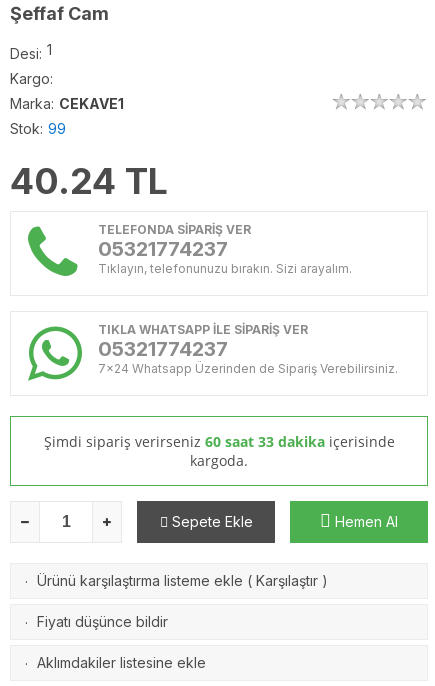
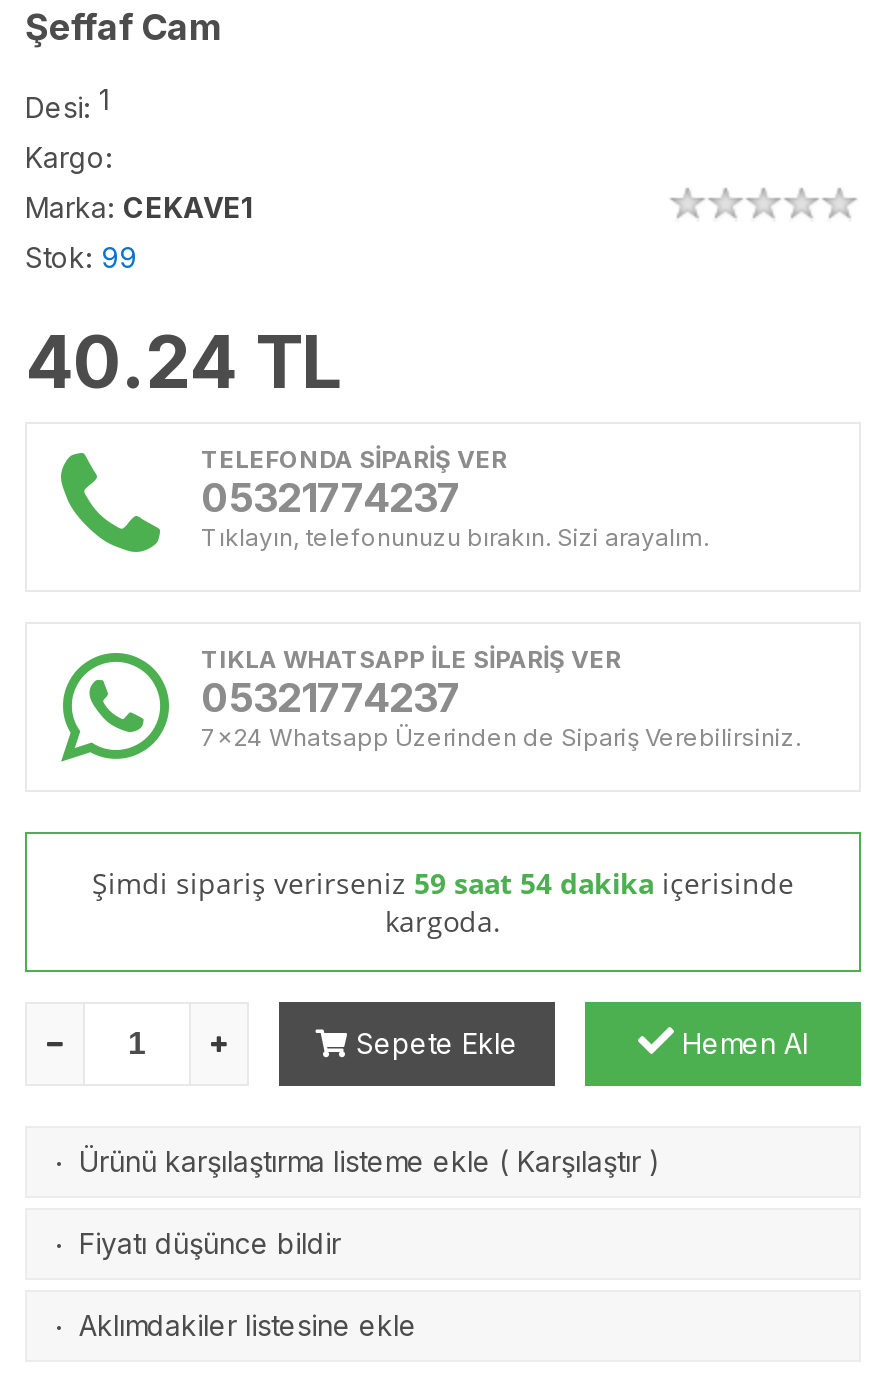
- Şimdi sipariş verirseniz 60 saat 33 dakika içerisinde
+ Şimdi sipariş verirseniz 59 saat 54 dakika içerisinde
